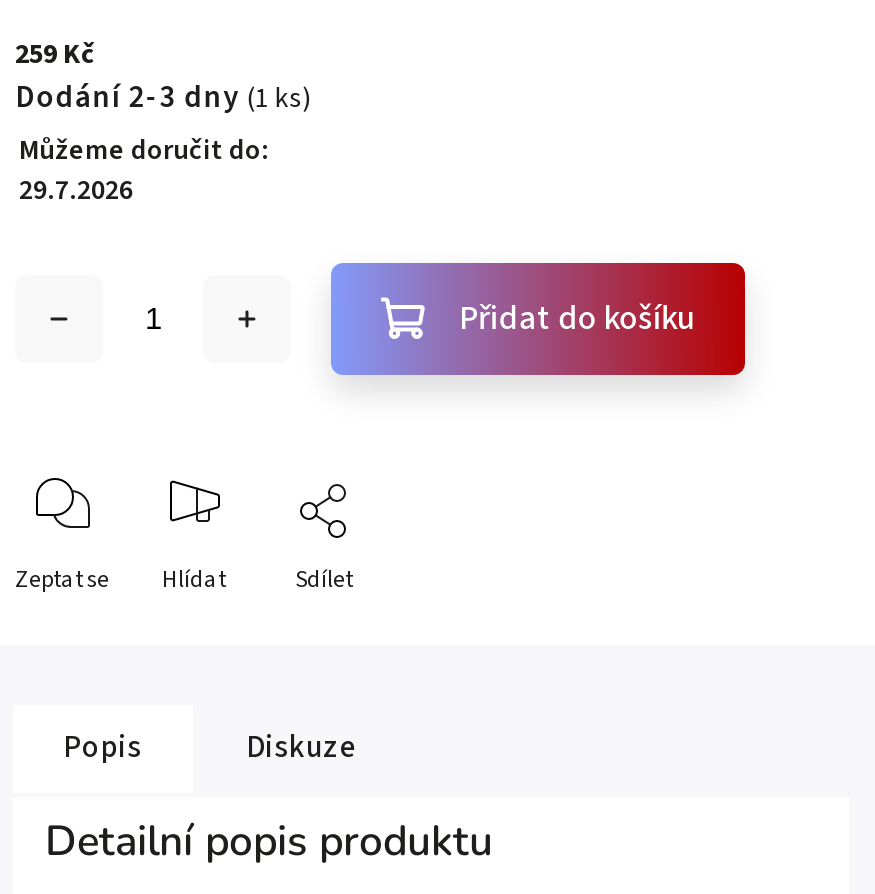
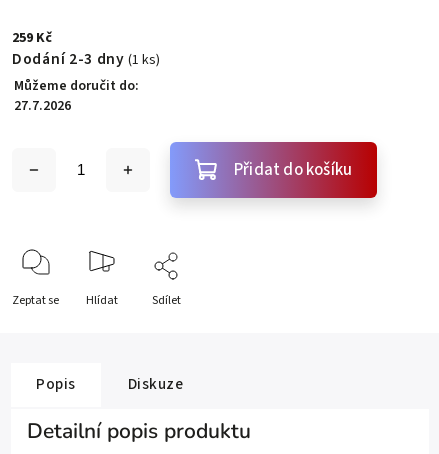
- 29.7.2026
+ 27.7.2026
